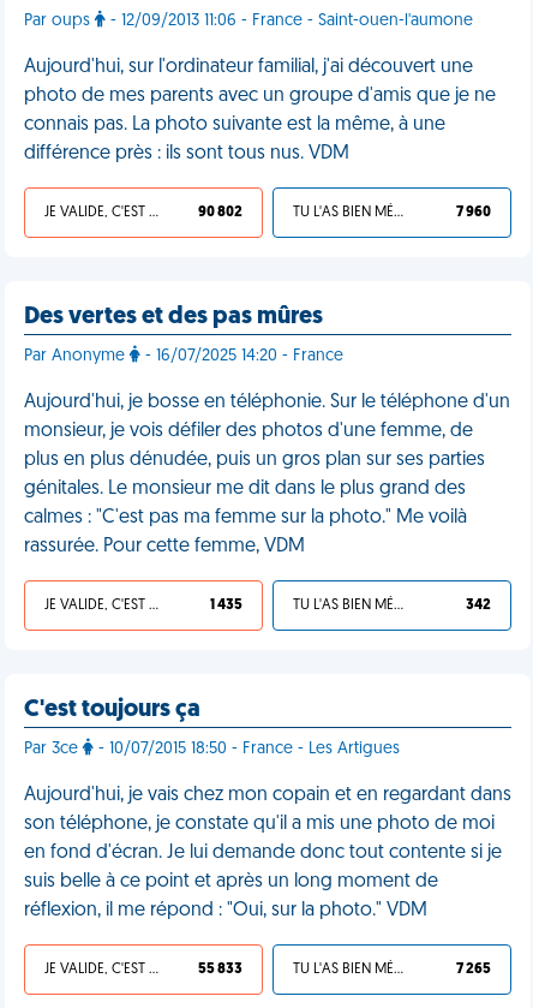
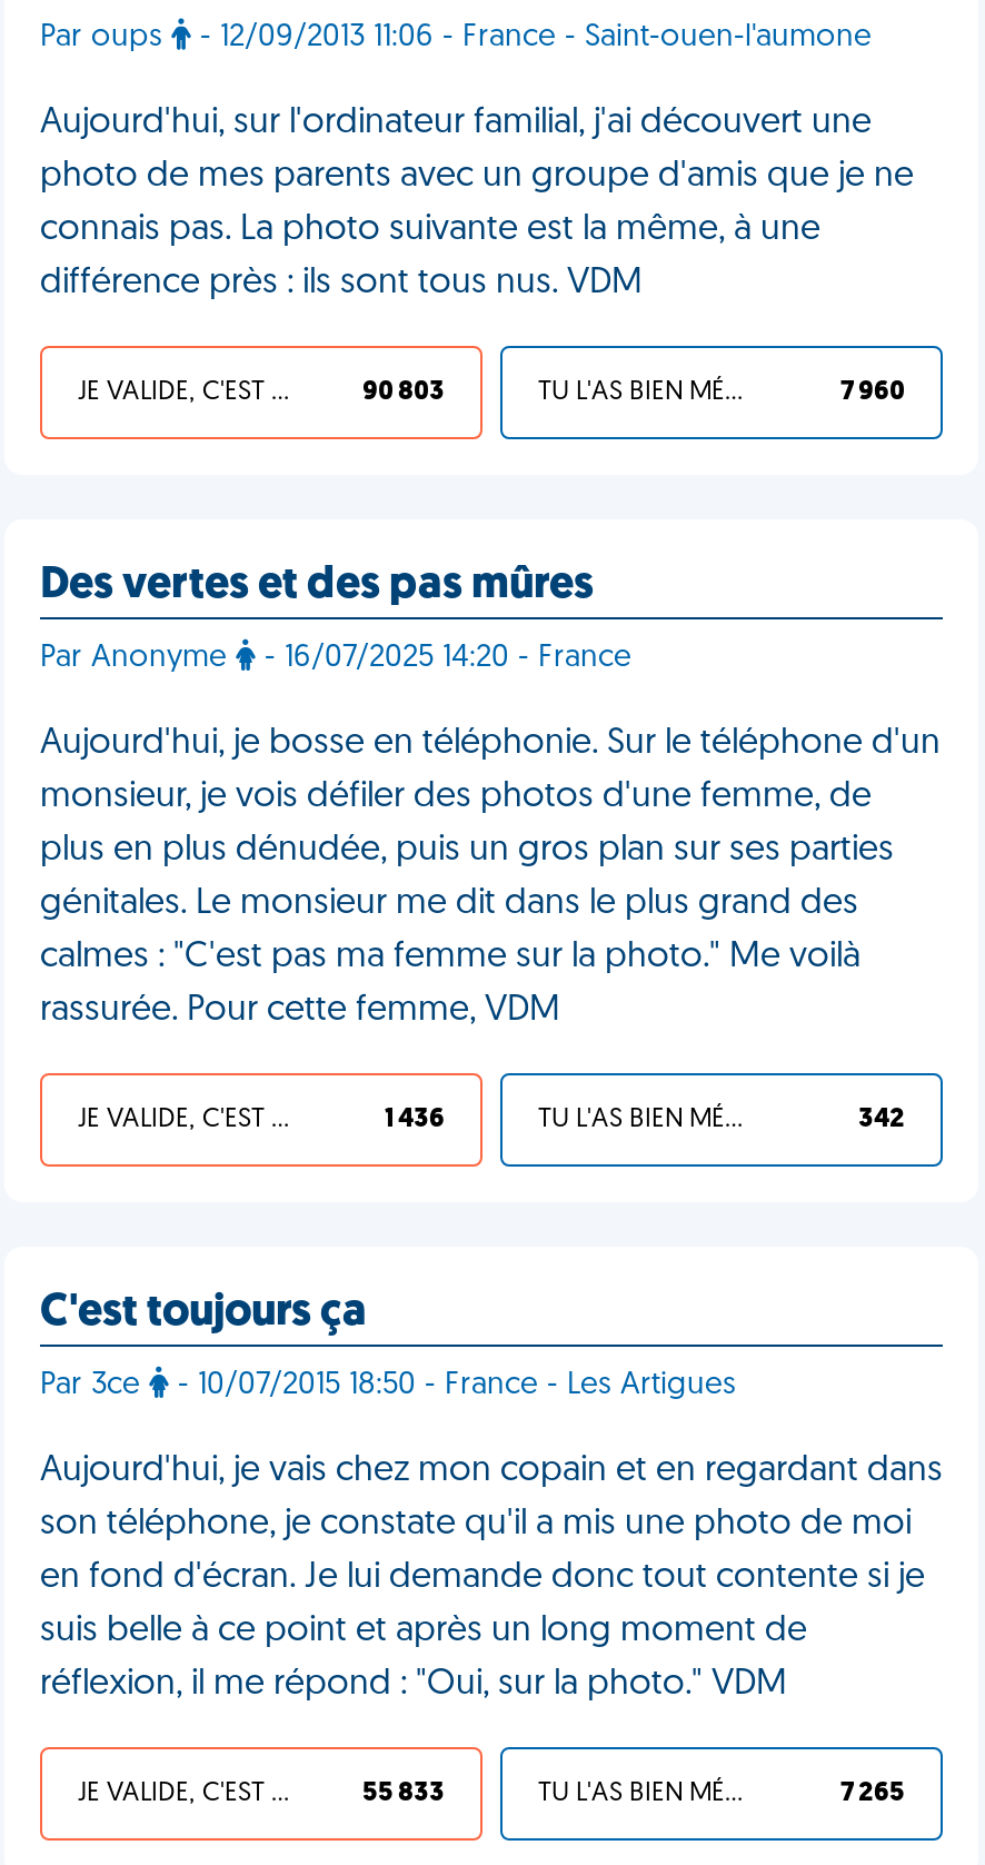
- 90 802
+ 90 803

- 1 435
+ 1 436
